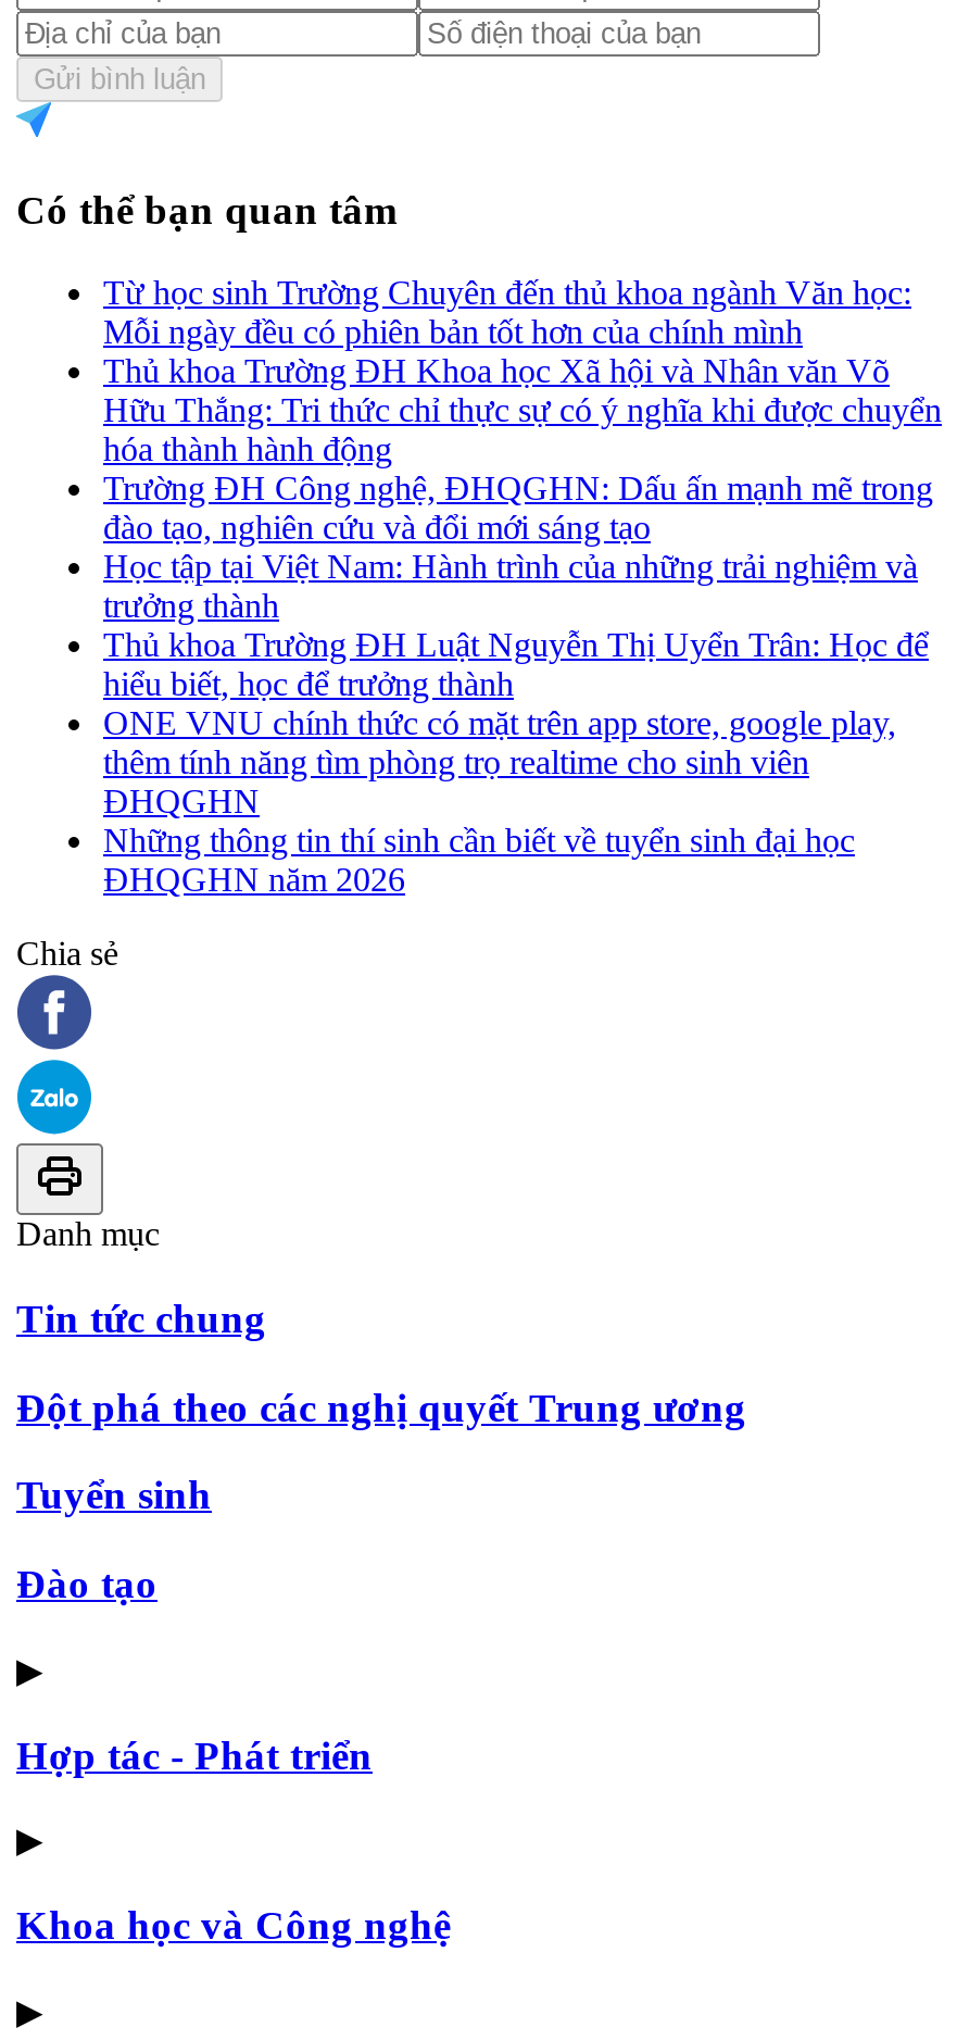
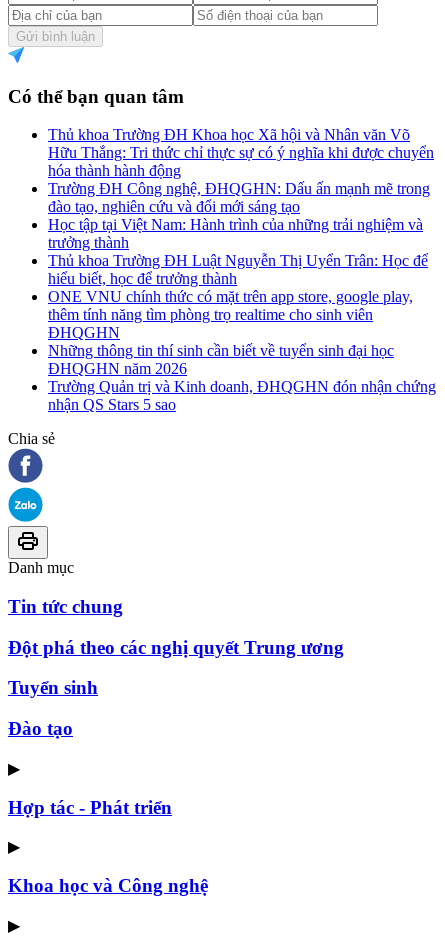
- Từ học sinh Trường Chuyên đến thủ khoa ngành Văn học:
- Mỗi ngày đều có phiên bản tốt hơn của chính mình

moved up: Thủ khoa Trường ĐH Khoa học Xã hội và Nhân văn Võ | Hữu Thắng: Tri thức chỉ thực sự có ý nghĩa khi được chuyển | hóa thành hành động | ... | Những thông tin thí sinh cần biết về tuyển sinh đại học | ĐHQGHN năm 2026

+ Trường Quản trị và Kinh doanh, ĐHQGHN đón nhận chứng
+ nhận QS Stars 5 sao
